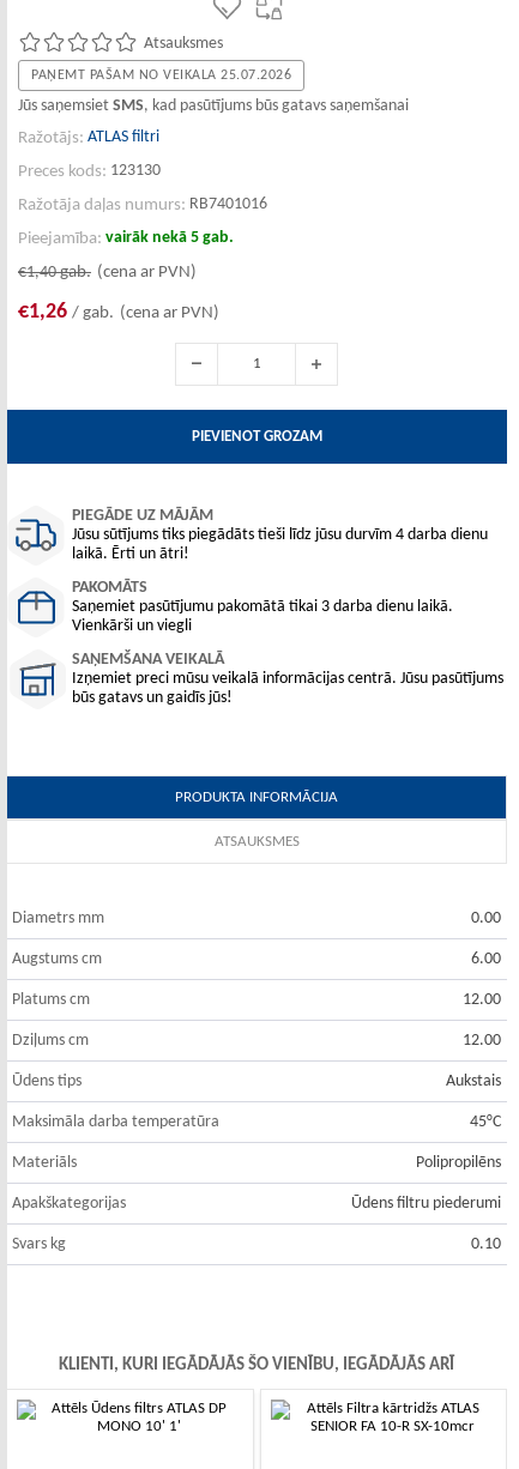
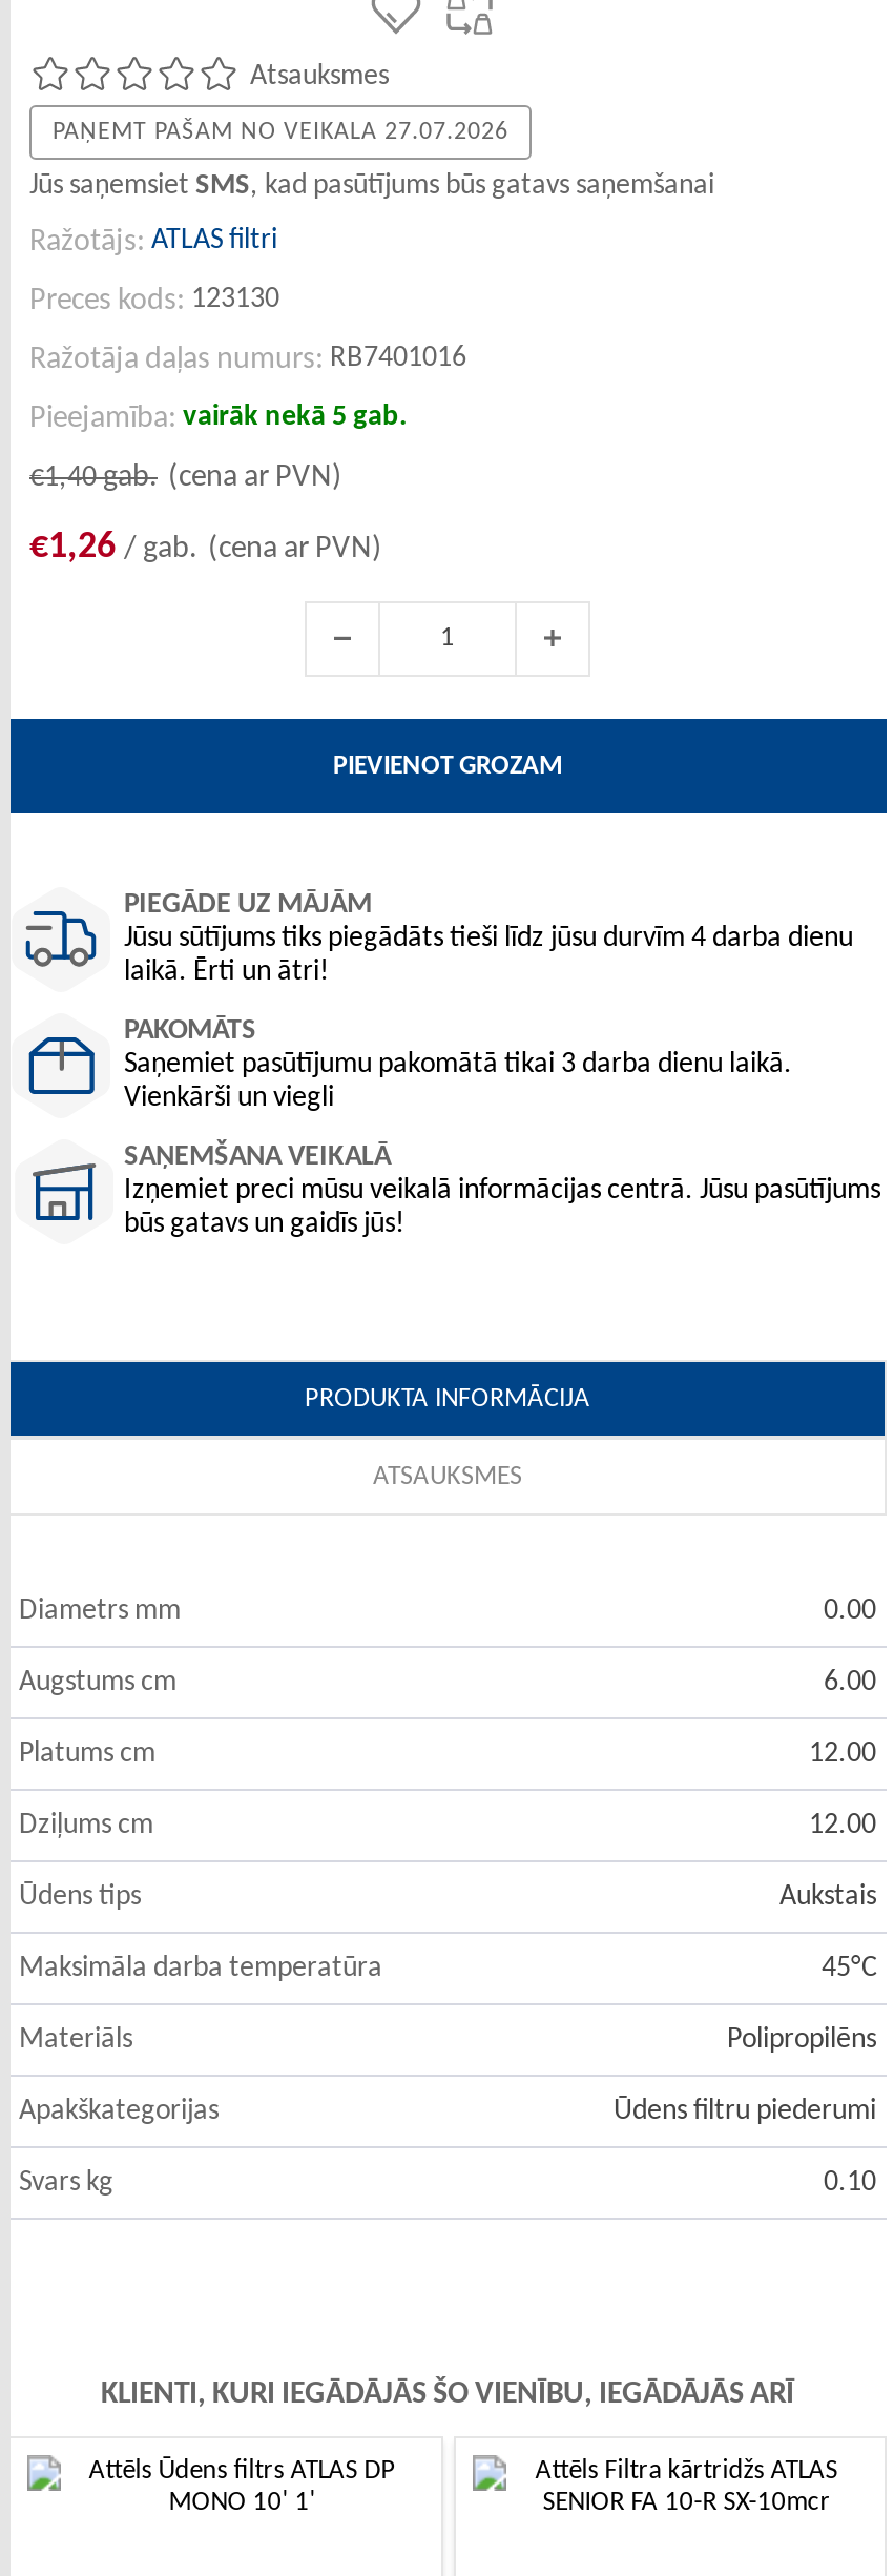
- PAŅEMT PAŠAM NO VEIKALA 25.07.2026
+ PAŅEMT PAŠAM NO VEIKALA 27.07.2026
